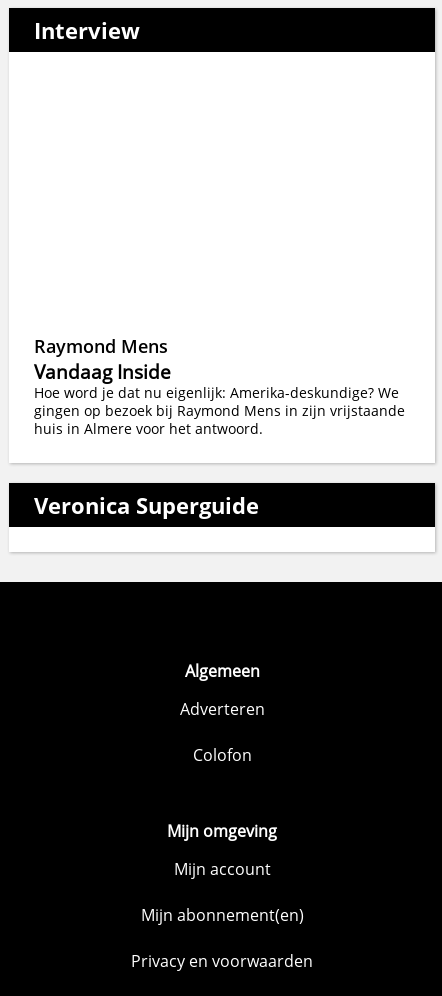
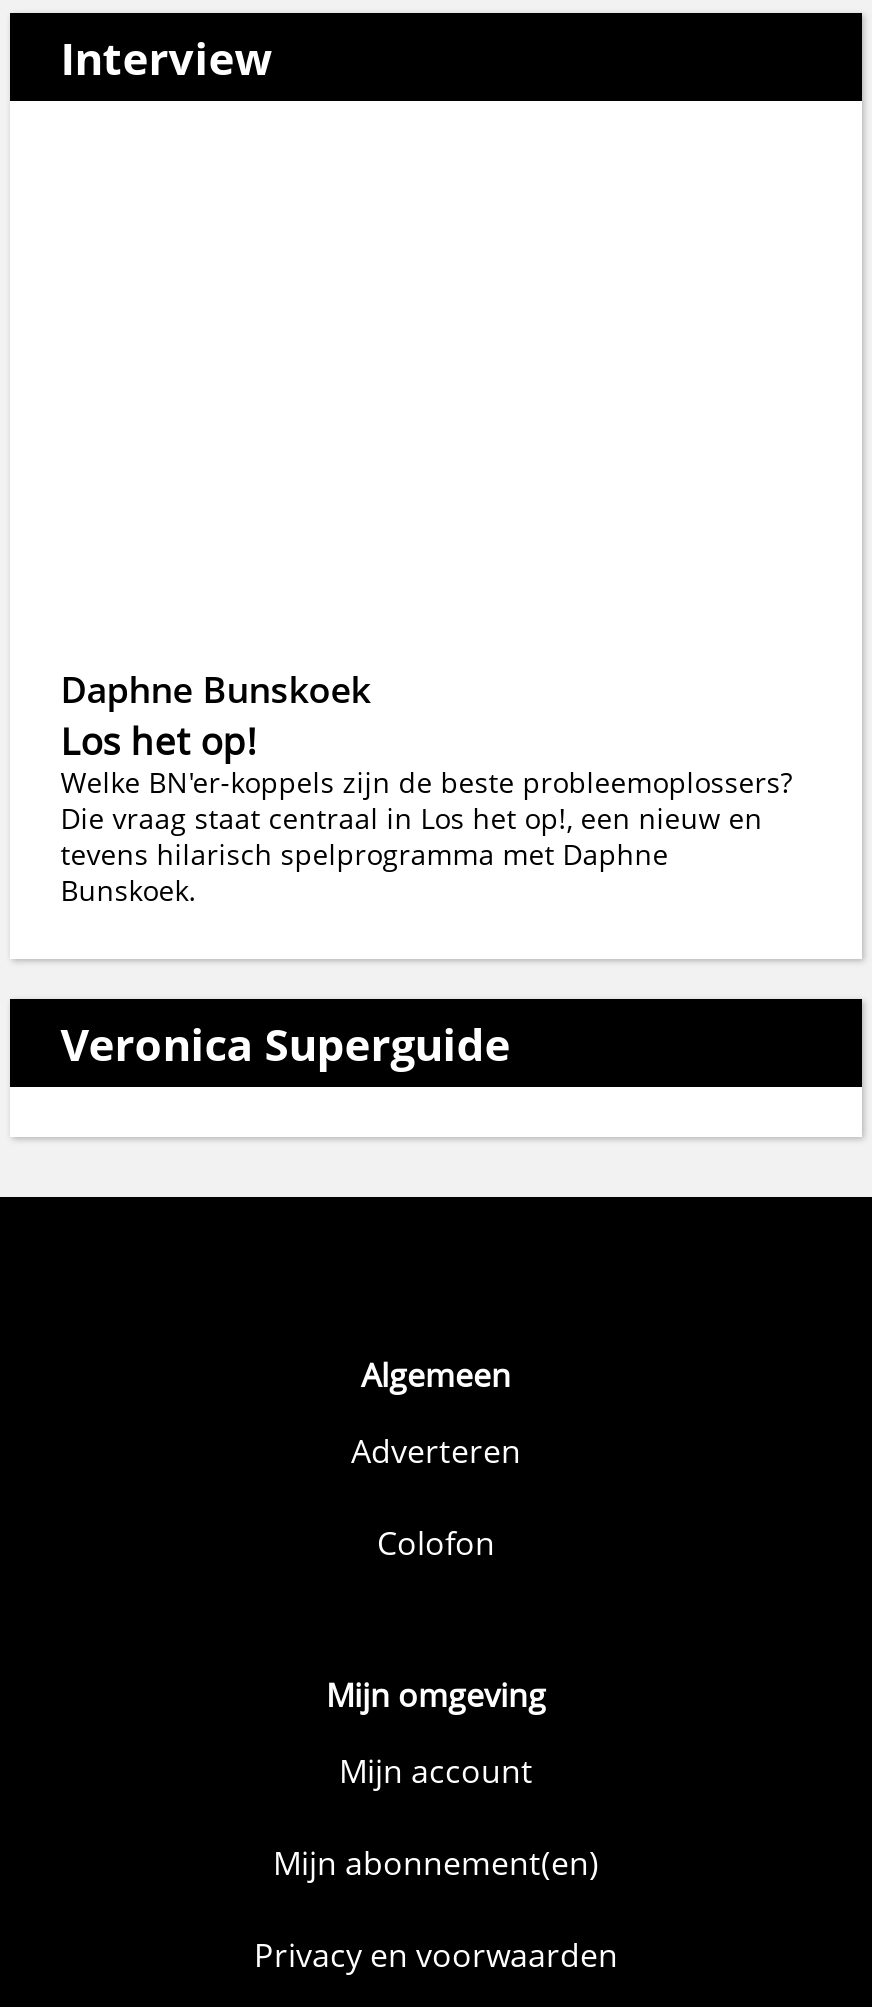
- Raymond Mens
- Vandaag Inside
- Hoe word je dat nu eigenlijk: Amerika-deskundige? We
- gingen op bezoek bij Raymond Mens in zijn vrijstaande
- huis in Almere voor het antwoord.
+ Daphne Bunskoek
+ Los het op!
+ Welke BN'er-koppels zijn de beste probleemoplossers?
+ Die vraag staat centraal in Los het op!, een nieuw en
+ tevens hilarisch spelprogramma met Daphne
+ Bunskoek.
